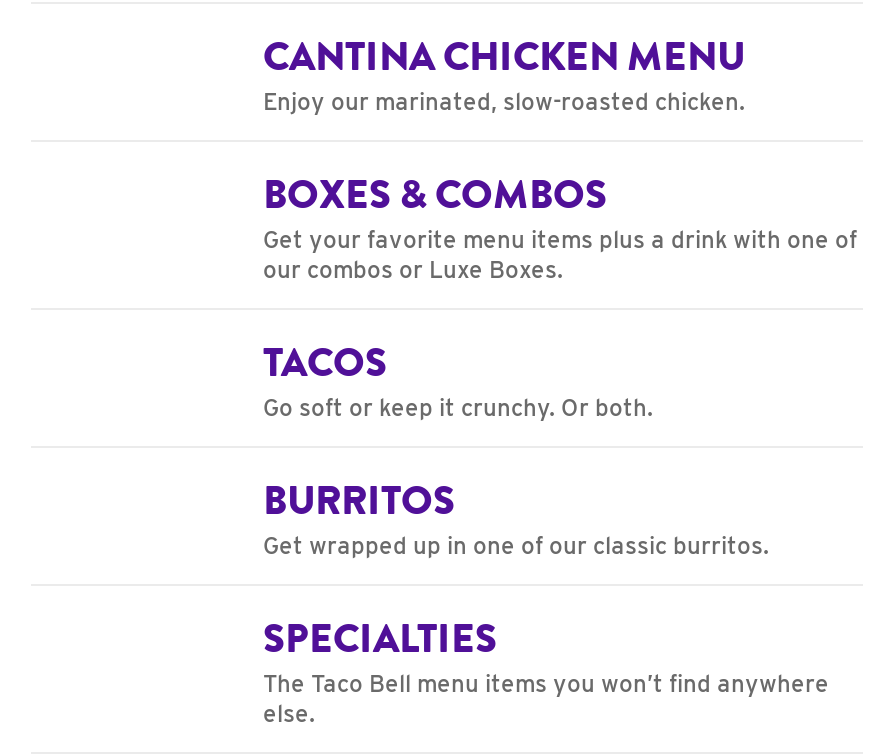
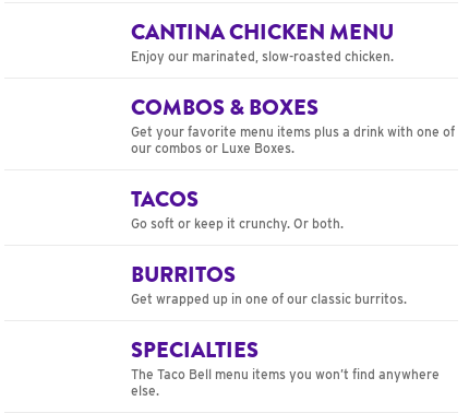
- BOXES & COMBOS
+ COMBOS & BOXES
